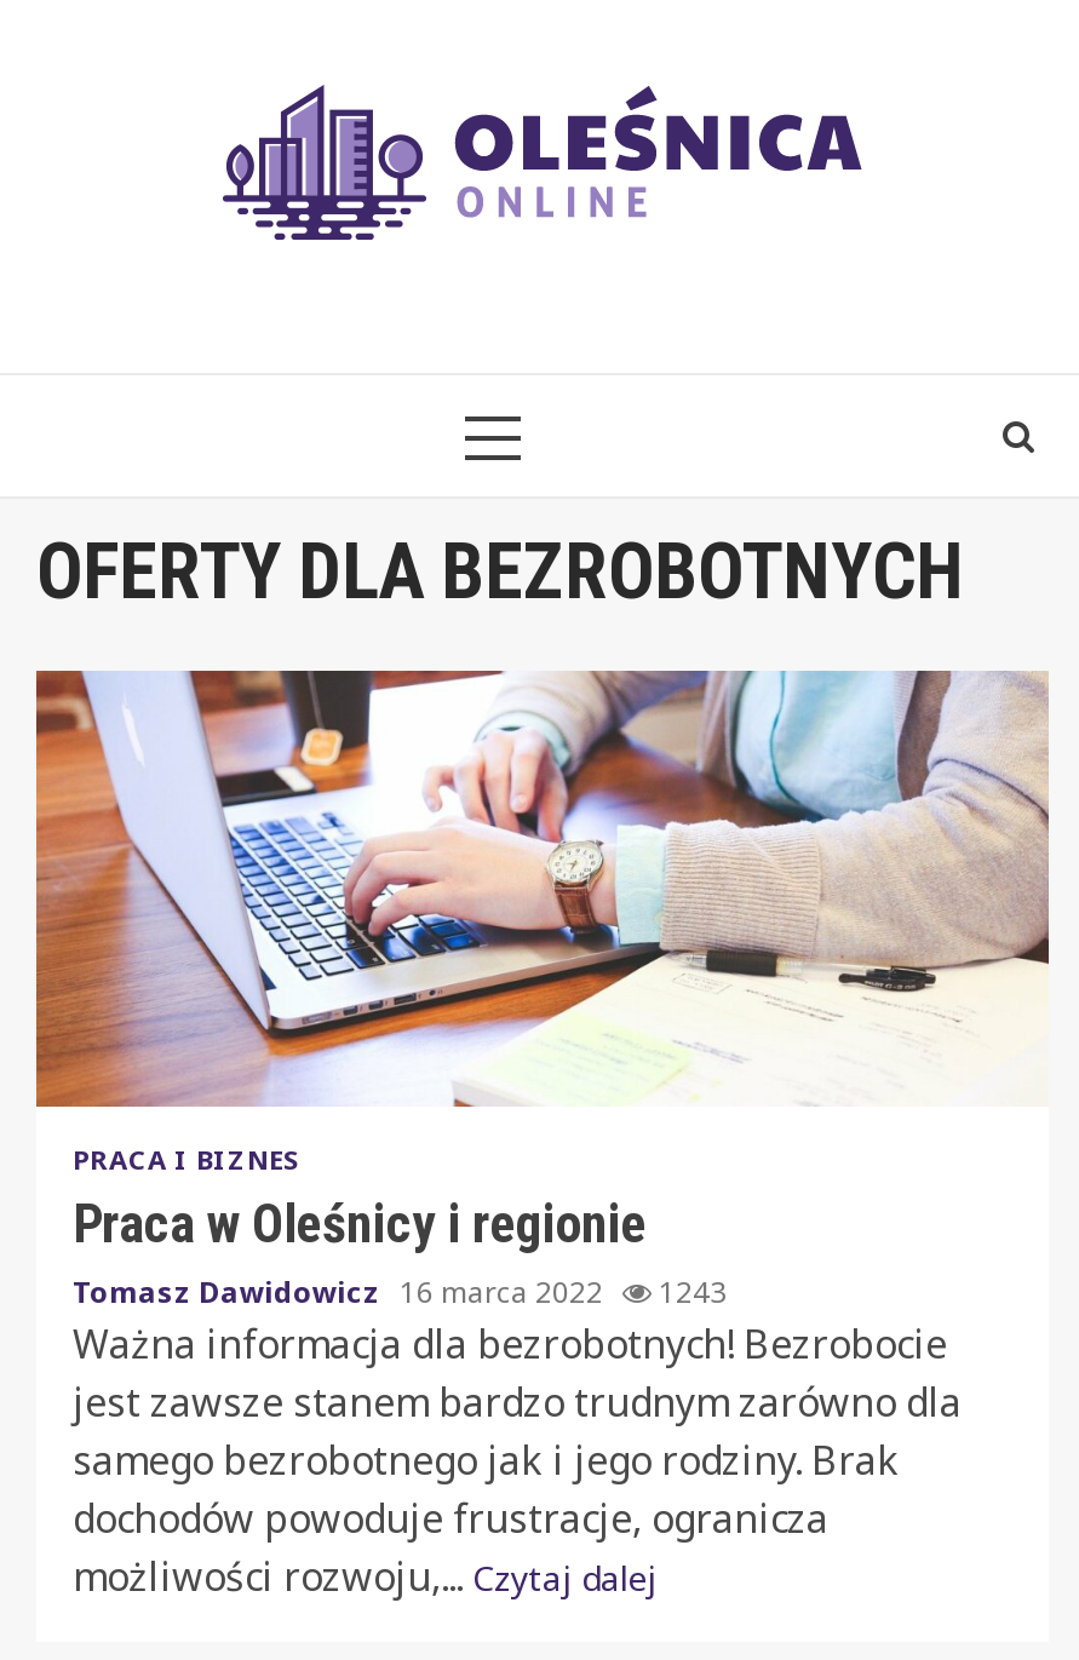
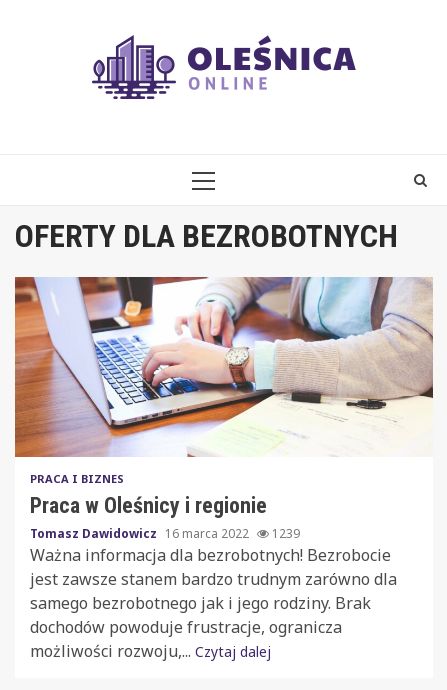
- Tomasz Dawidowicz 16 marca 2022 1243
+ Tomasz Dawidowicz 16 marca 2022 1239
